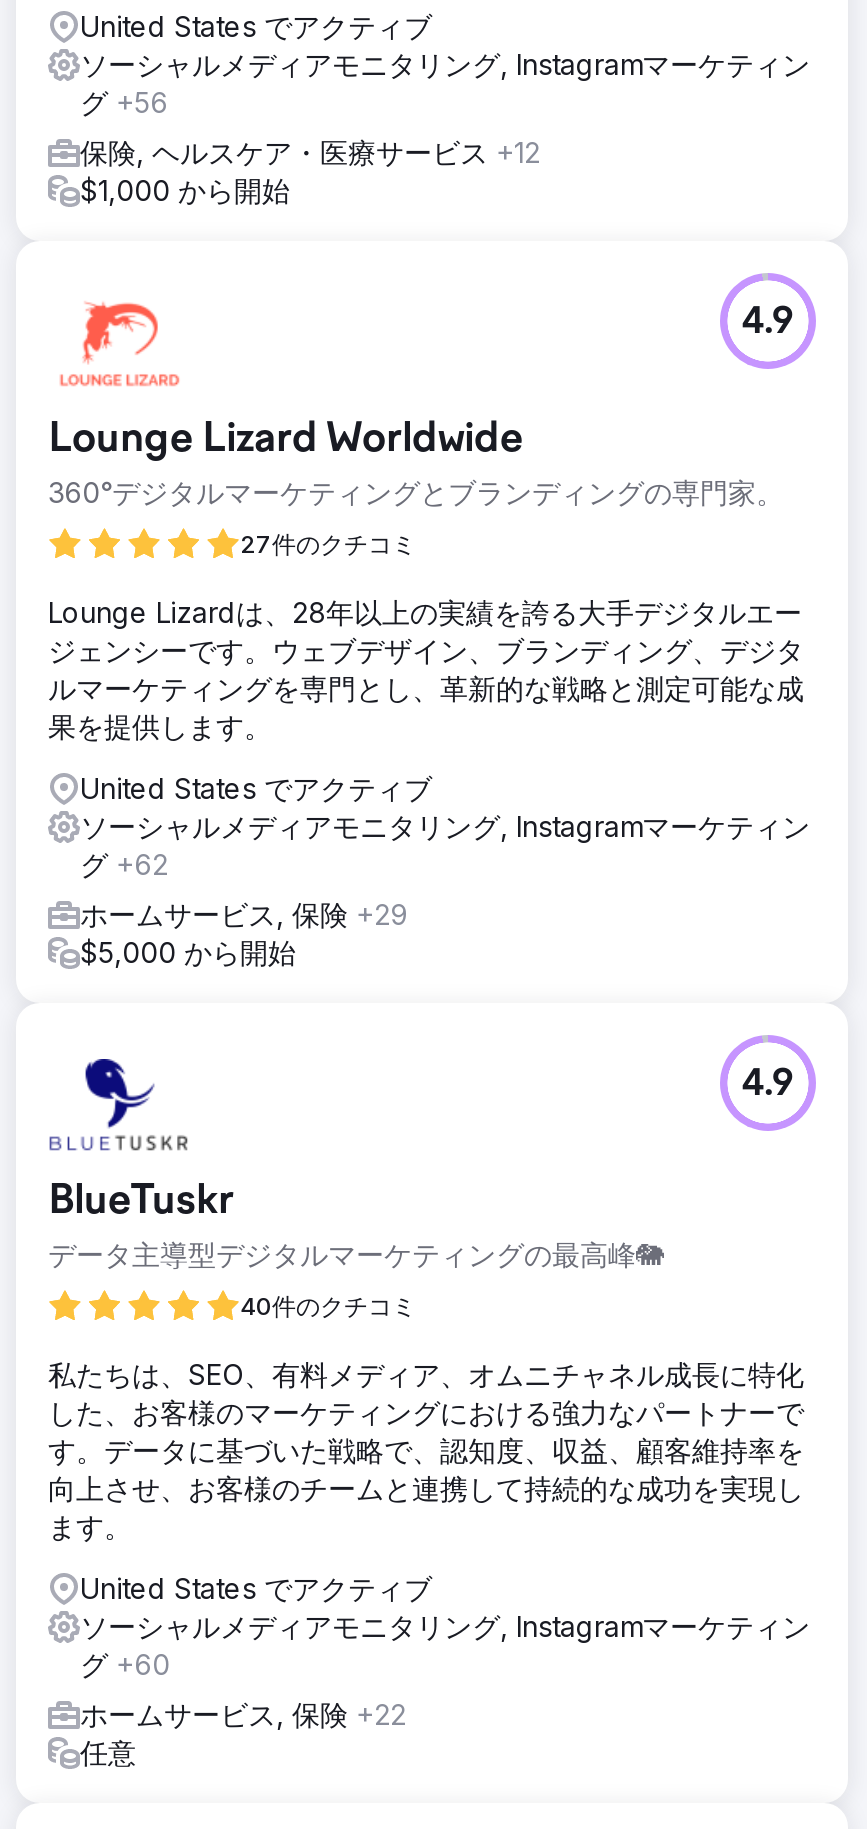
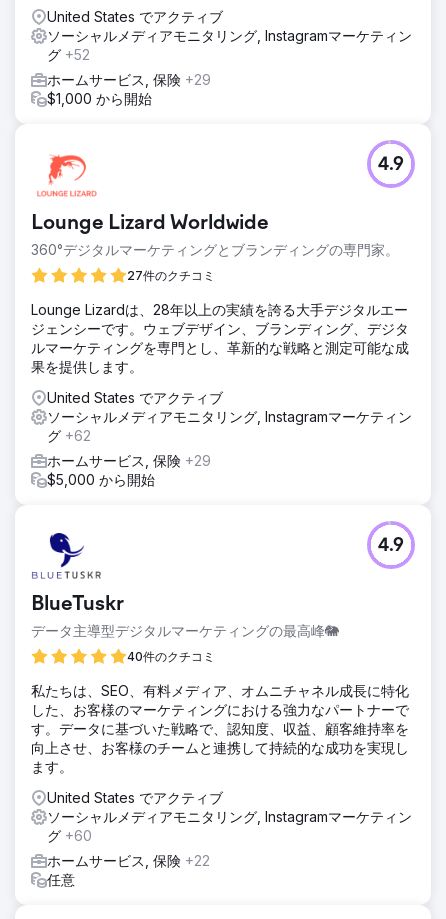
- グ+56
+ グ+52

- 保険, ヘルスケア・医療サービス+12
+ ホームサービス, 保険+29
